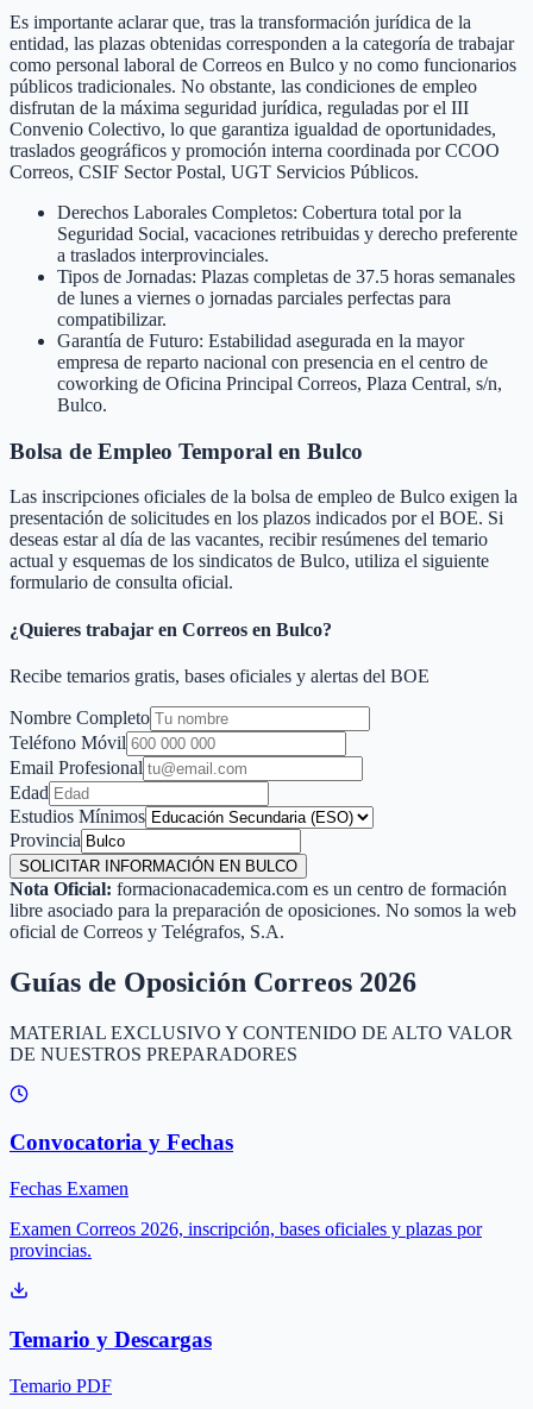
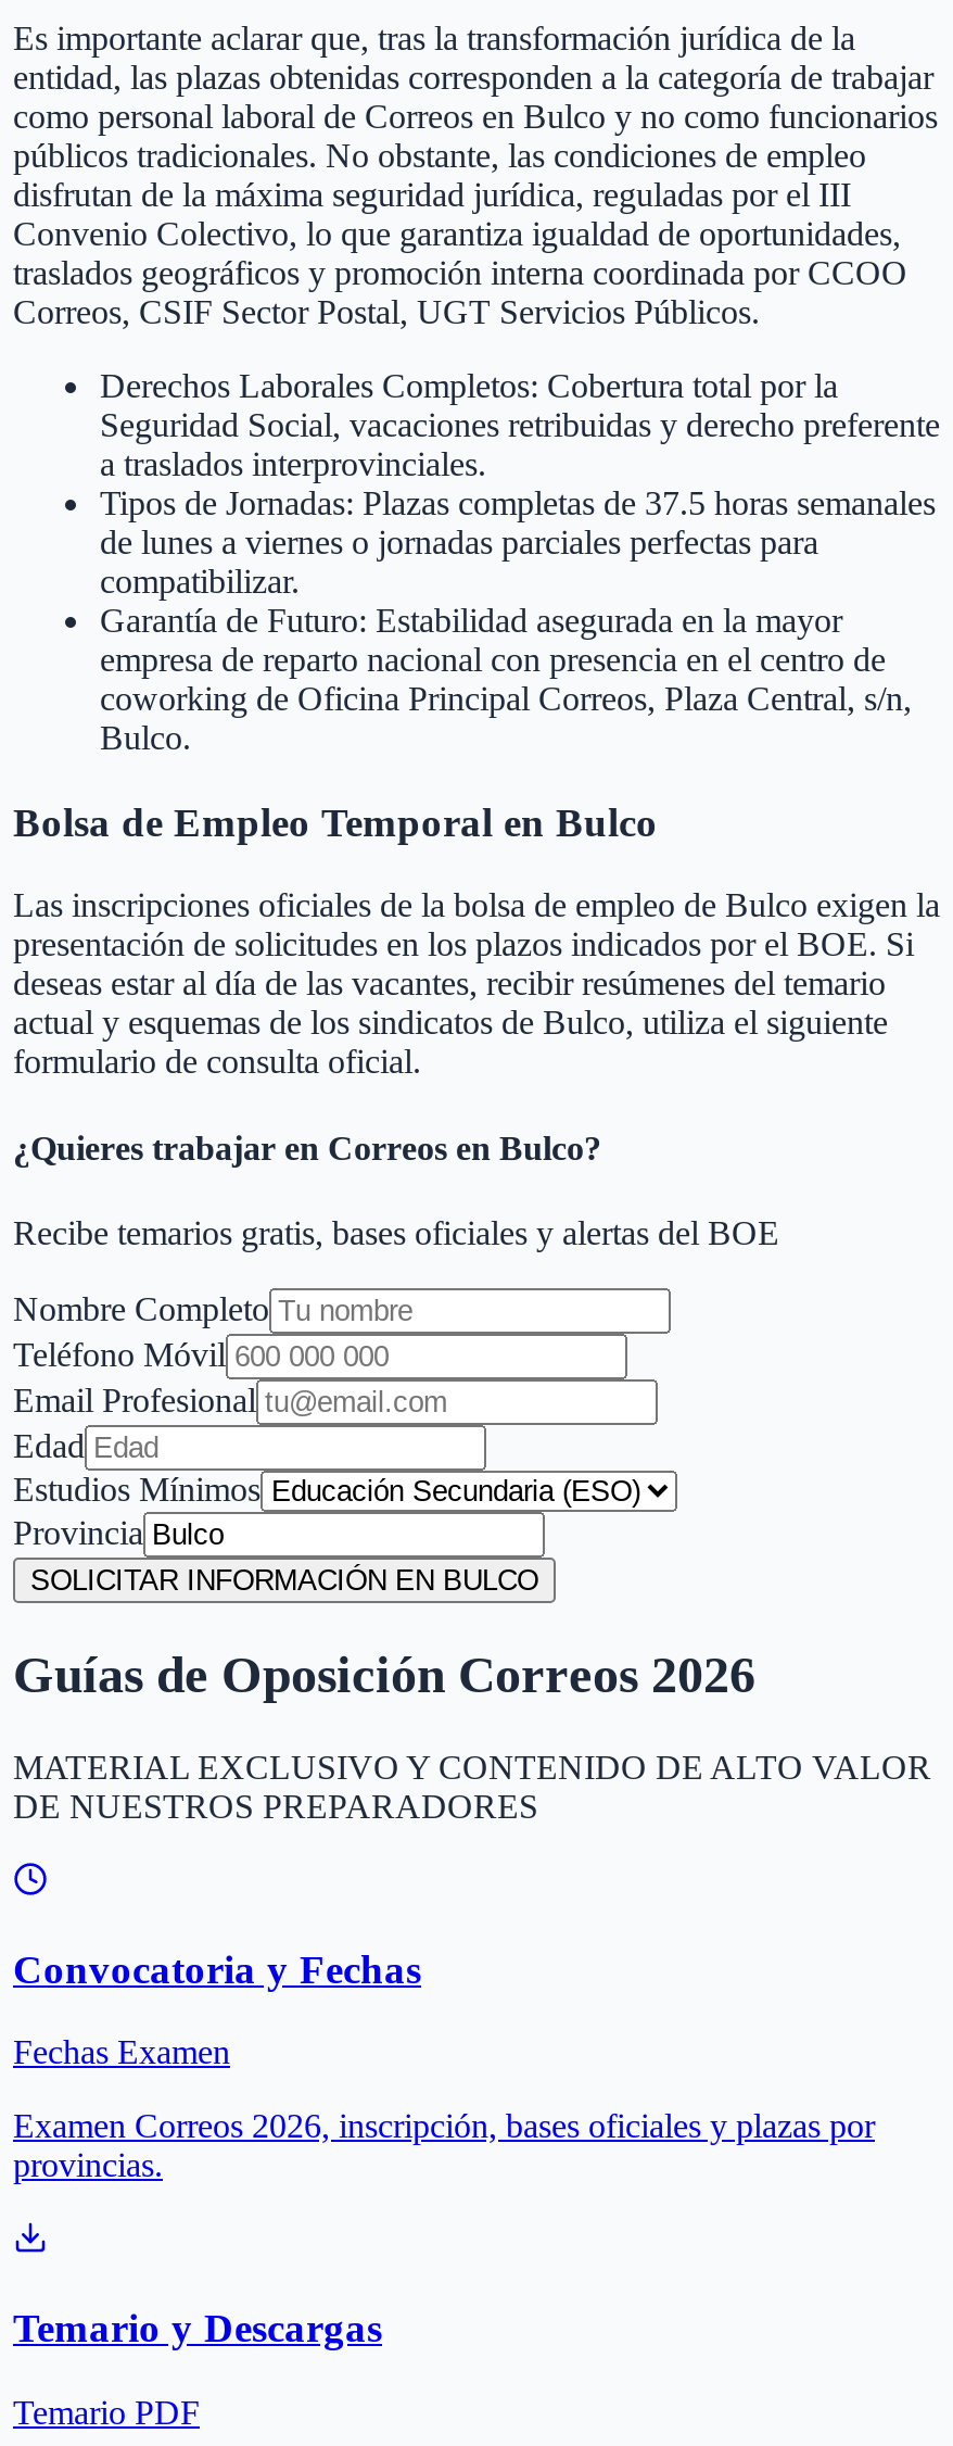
- Nota Oficial:formacionacademica.com es un centro de formación
- libre asociado para la preparación de oposiciones. No somos la web
- oficial de Correos y Telégrafos, S.A.
